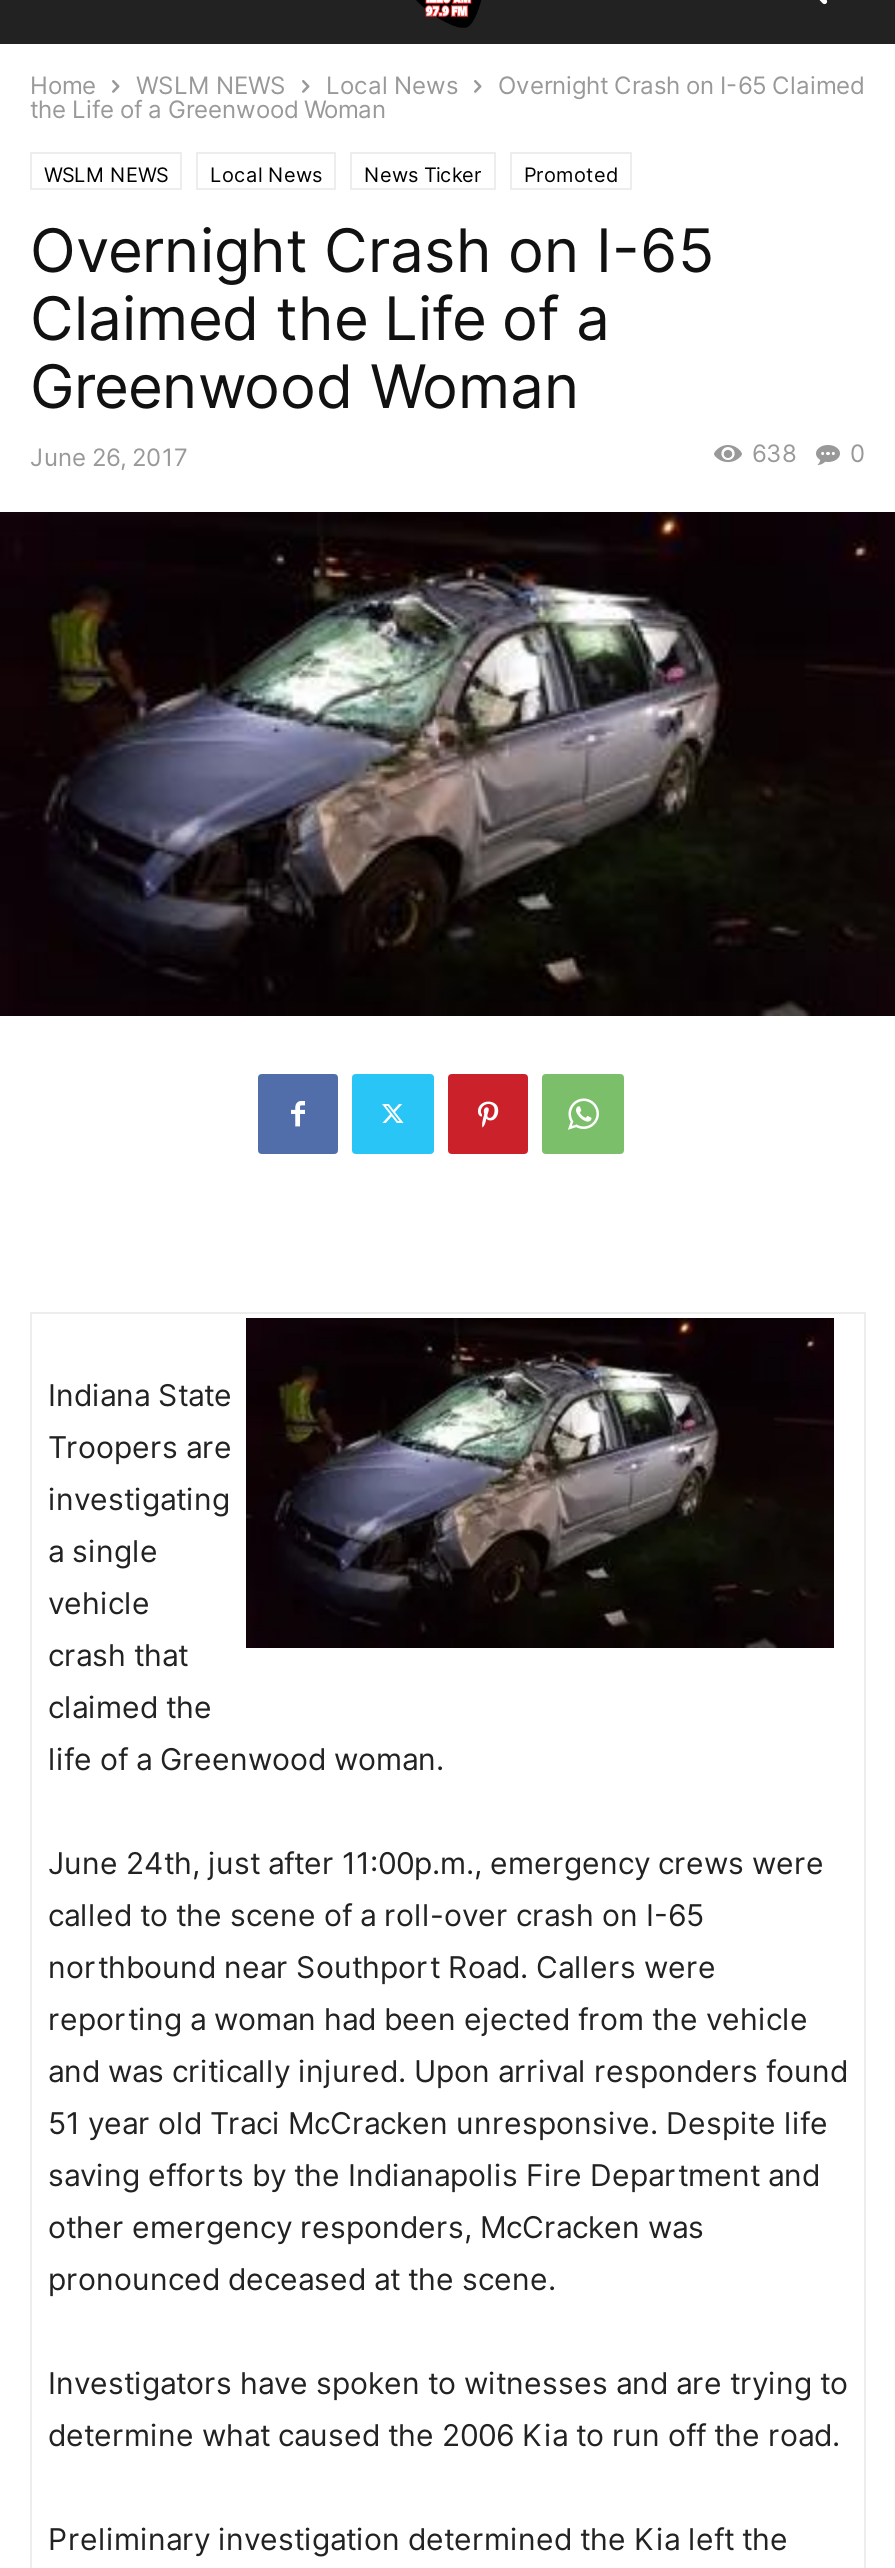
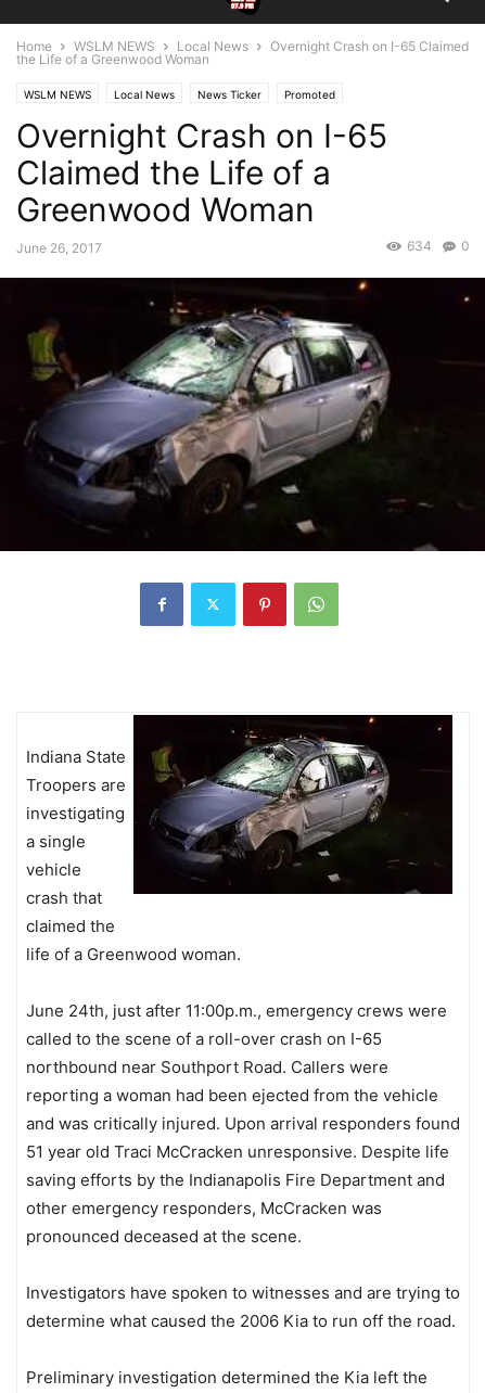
- 638 0
+ 634 0
